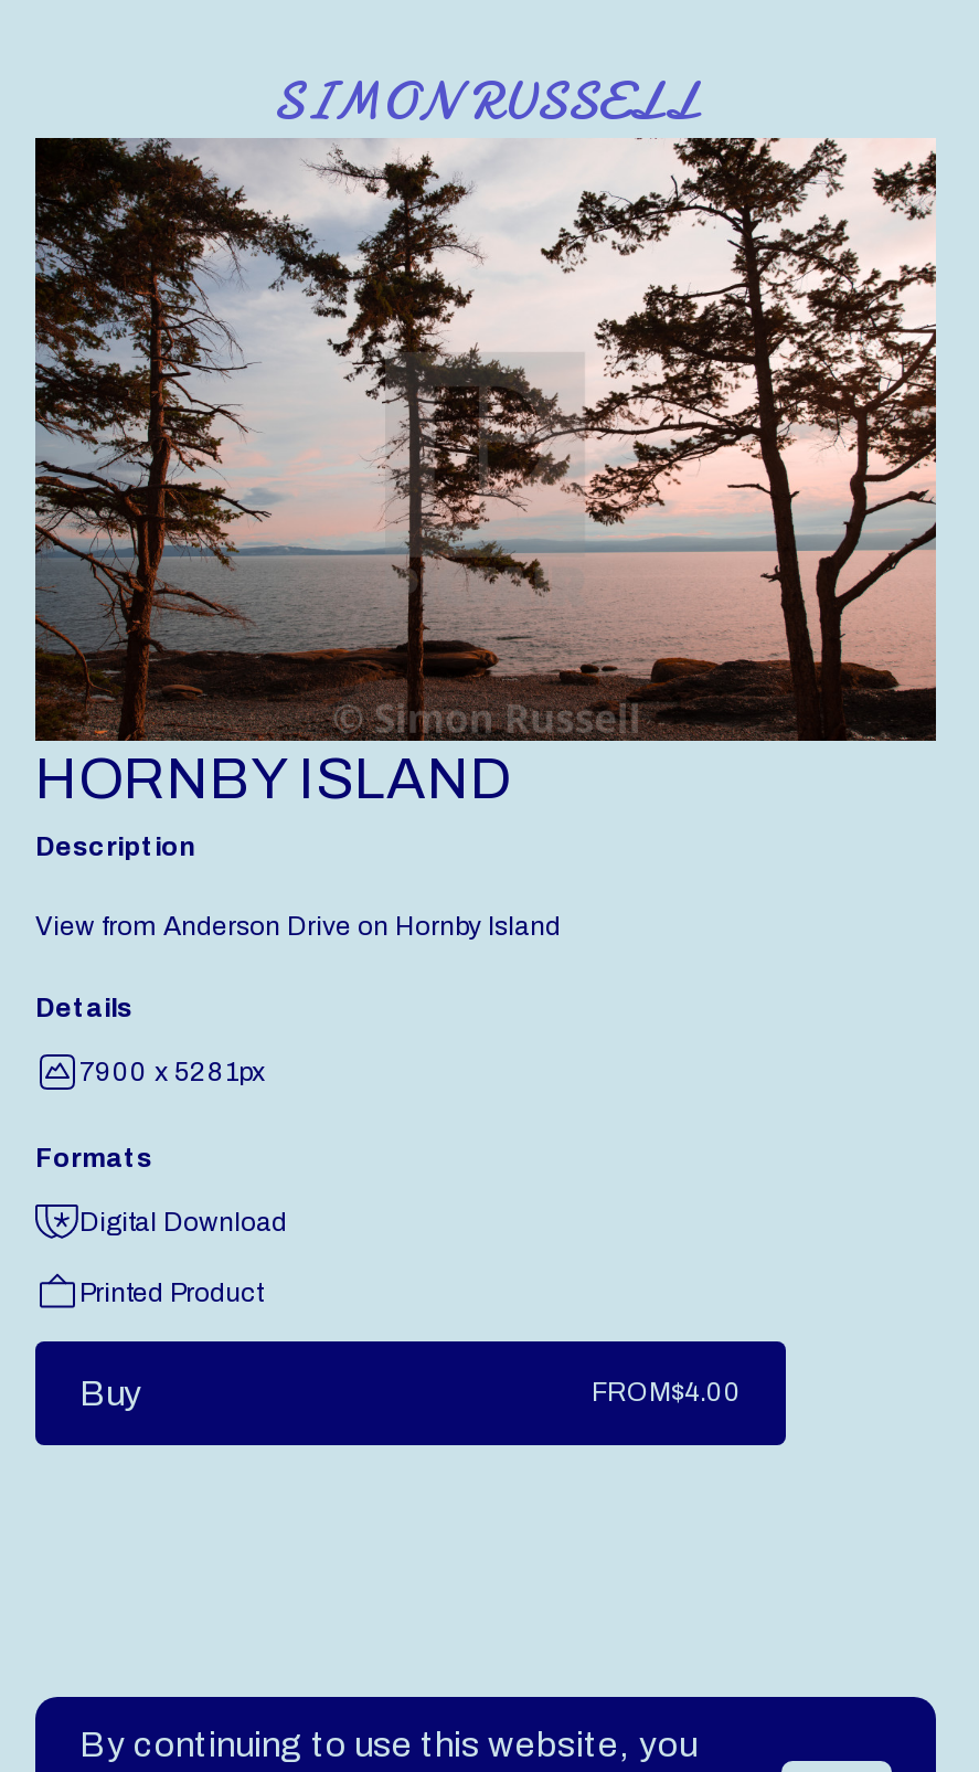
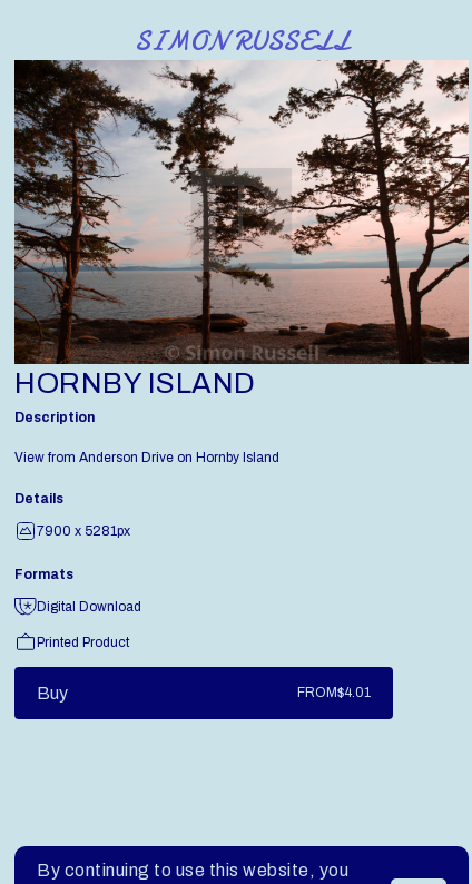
- FROM$4.00
+ FROM$4.01
